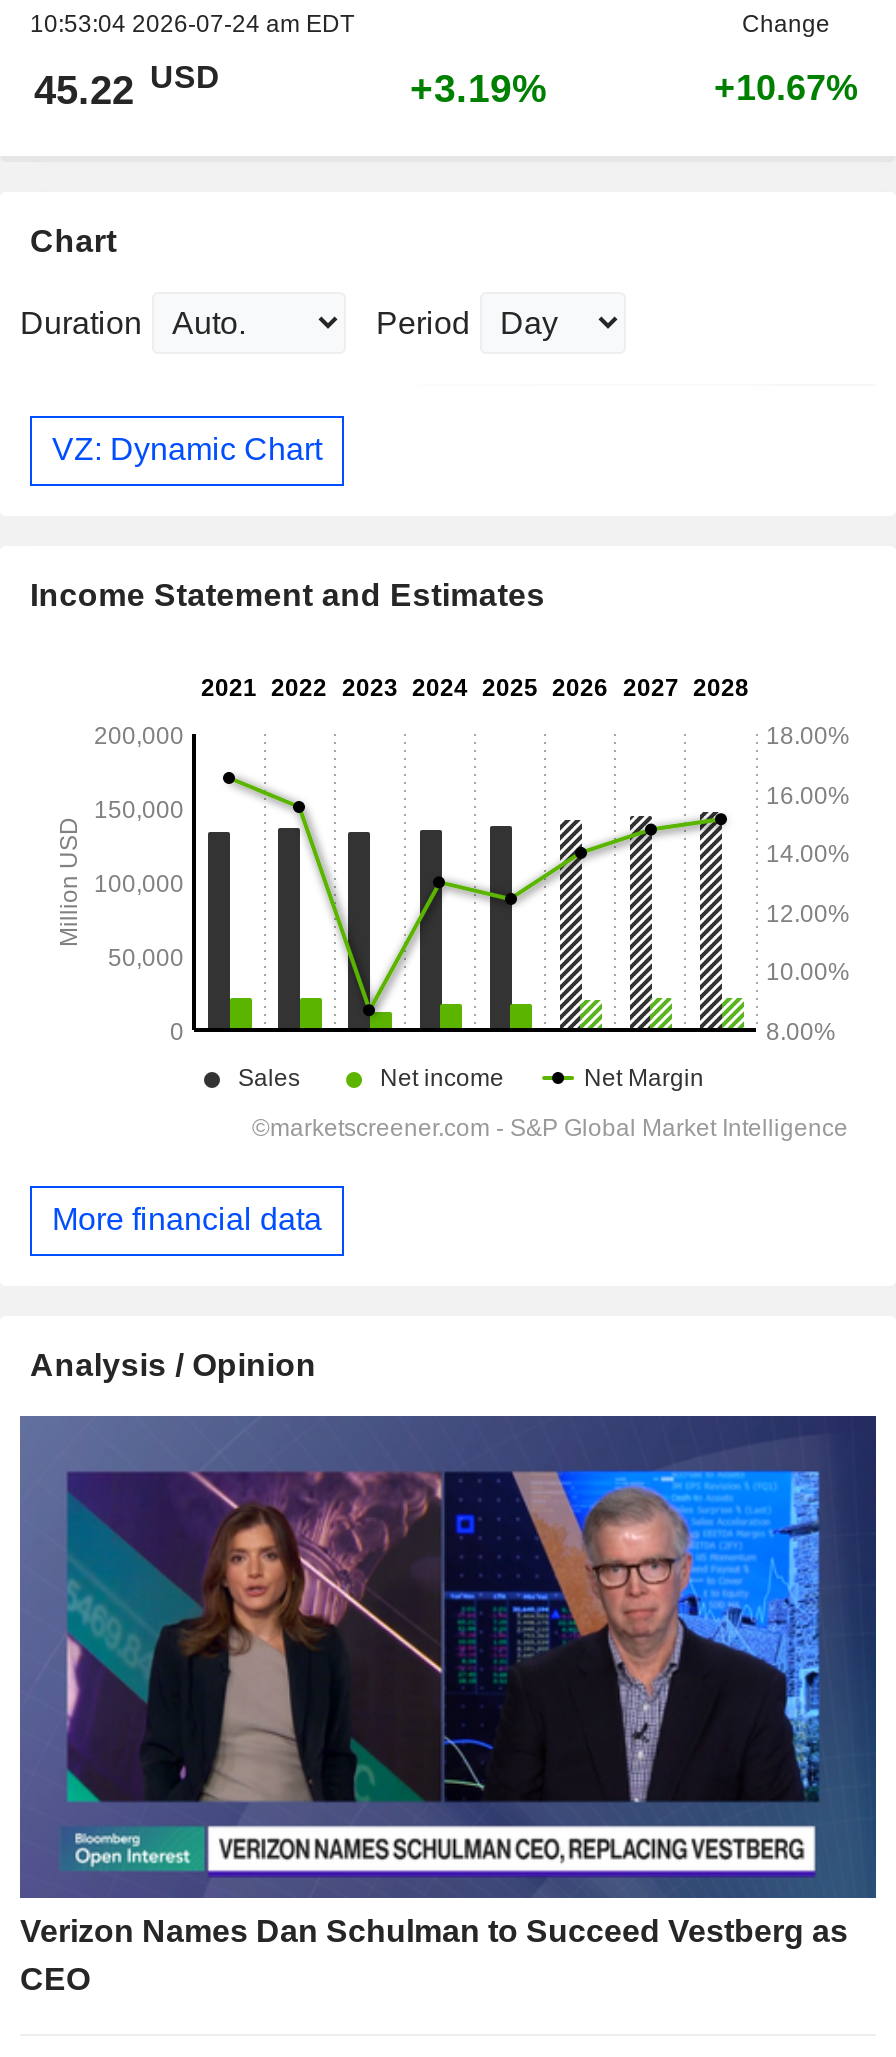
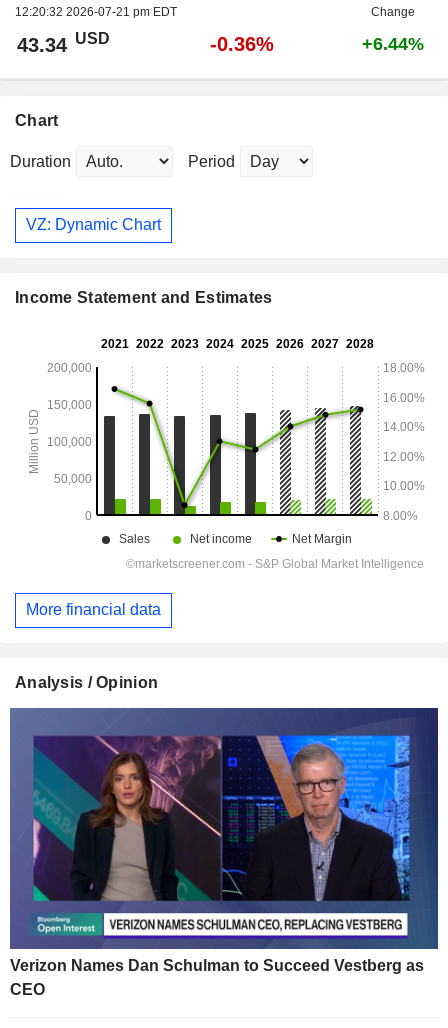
- 10:53:04 2026-07-24 am EDT
+ 12:20:32 2026-07-21 pm EDT

- 45.22 USD
+ 43.34 USD

- +3.19%
+ -0.36%

- +10.67%
+ +6.44%
